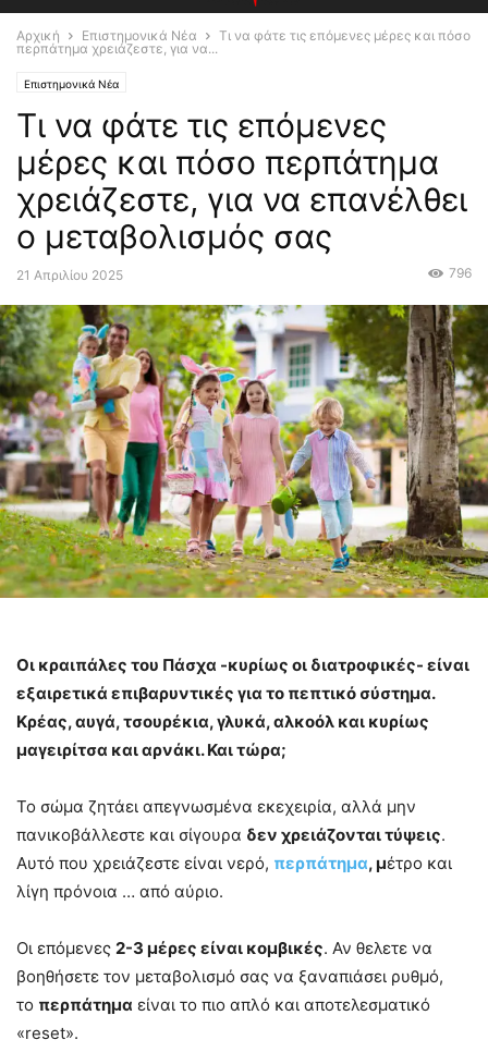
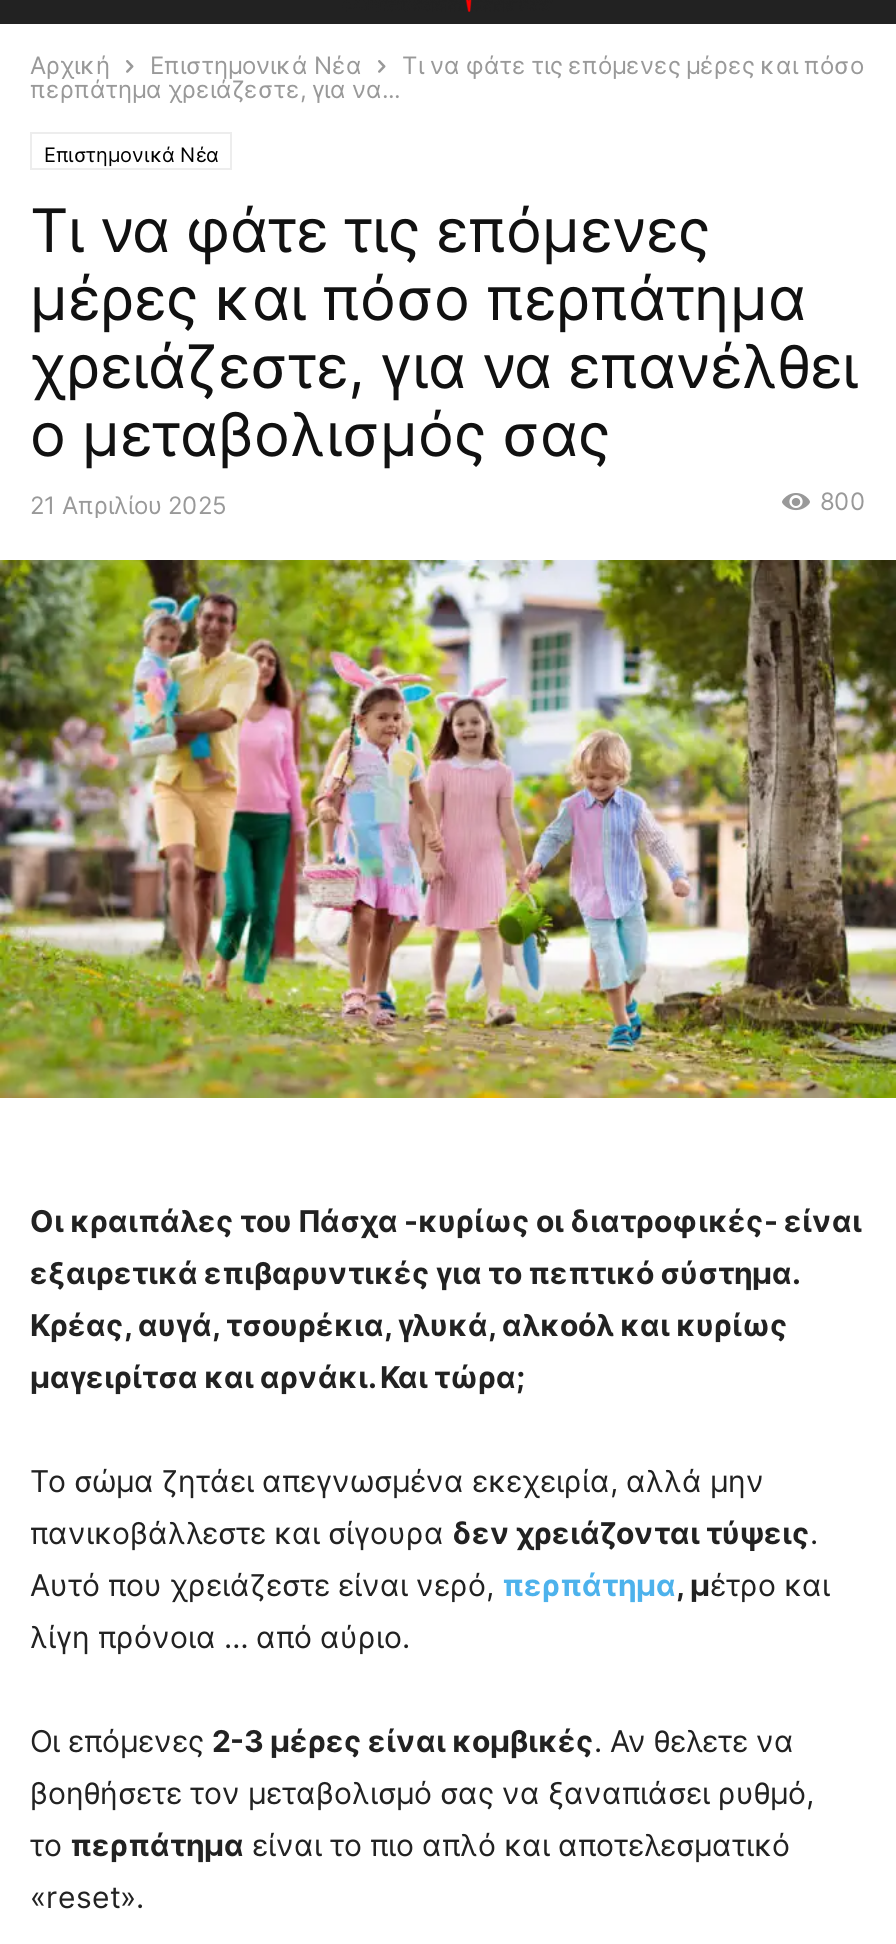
- 796
+ 800
